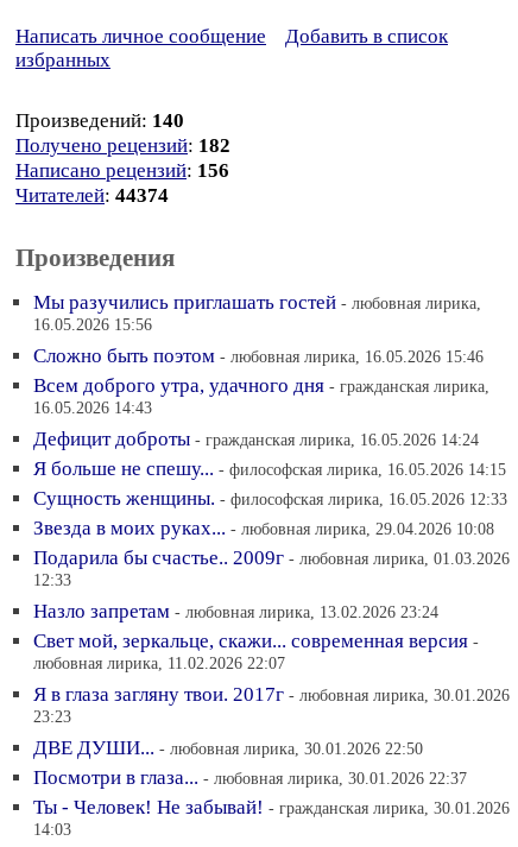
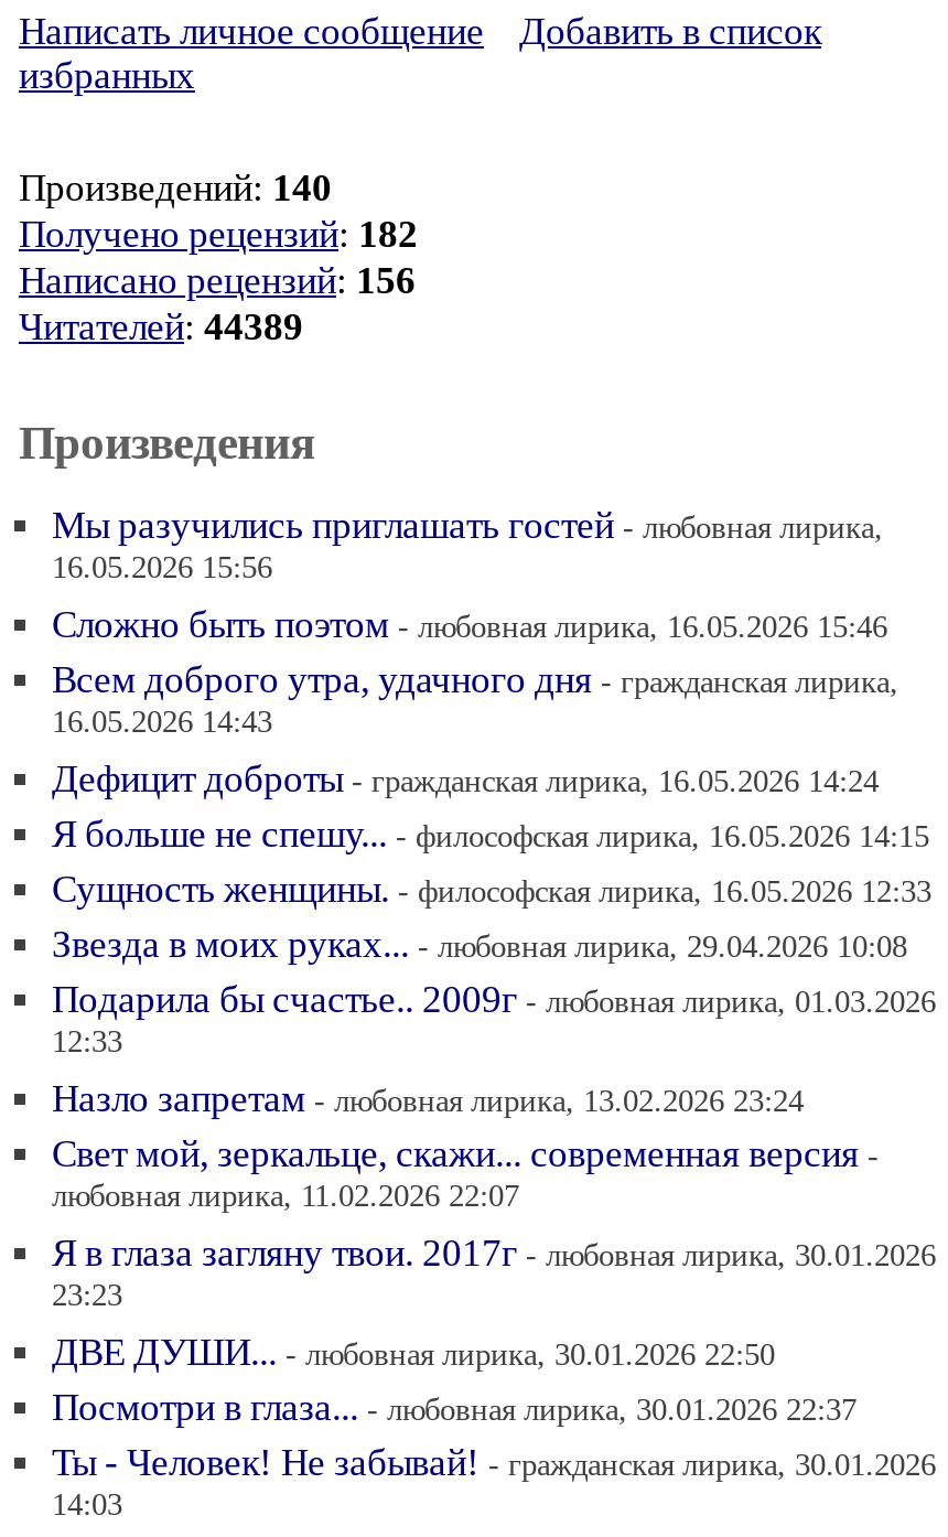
- Читателей: 44374
+ Читателей: 44389
